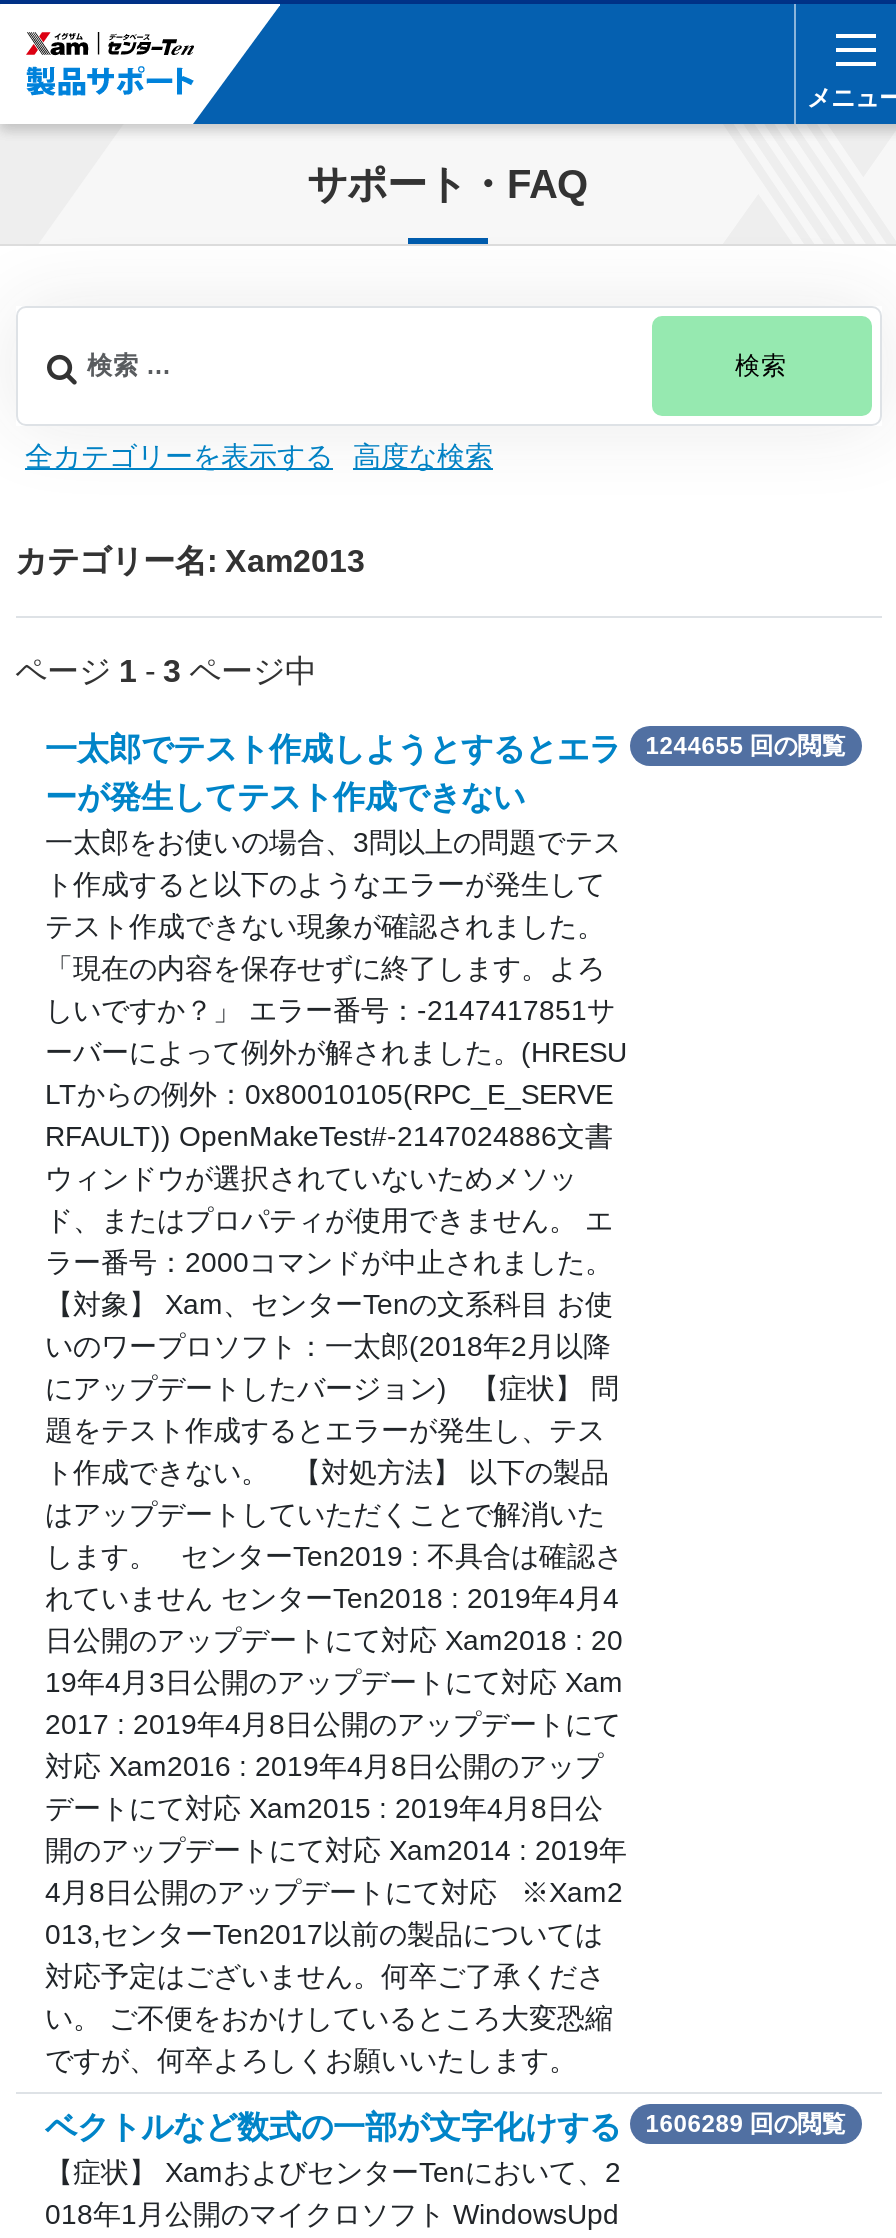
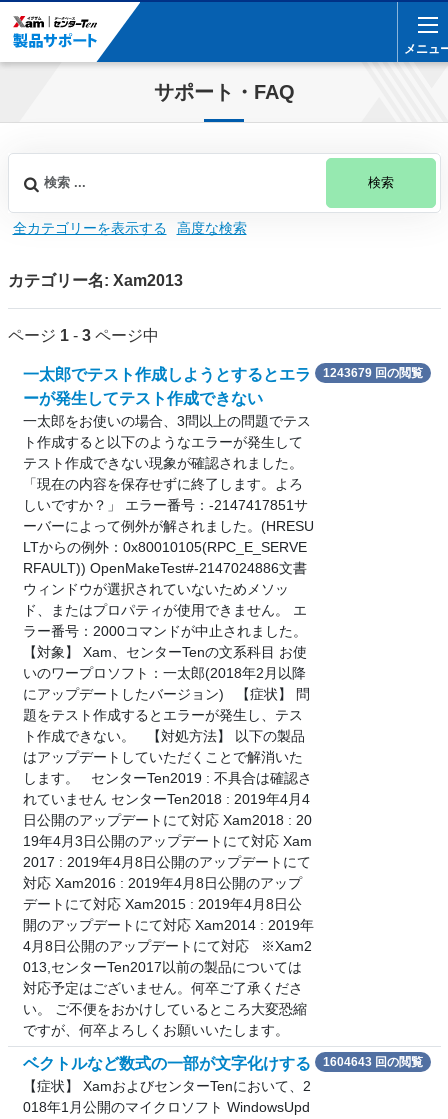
- 一太郎でテスト作成しようとするとエラ 1244655 回の閲覧
+ 一太郎でテスト作成しようとするとエラ 1243679 回の閲覧

- ベクトルなど数式の一部が文字化けする 1606289 回の閲覧
+ ベクトルなど数式の一部が文字化けする 1604643 回の閲覧
